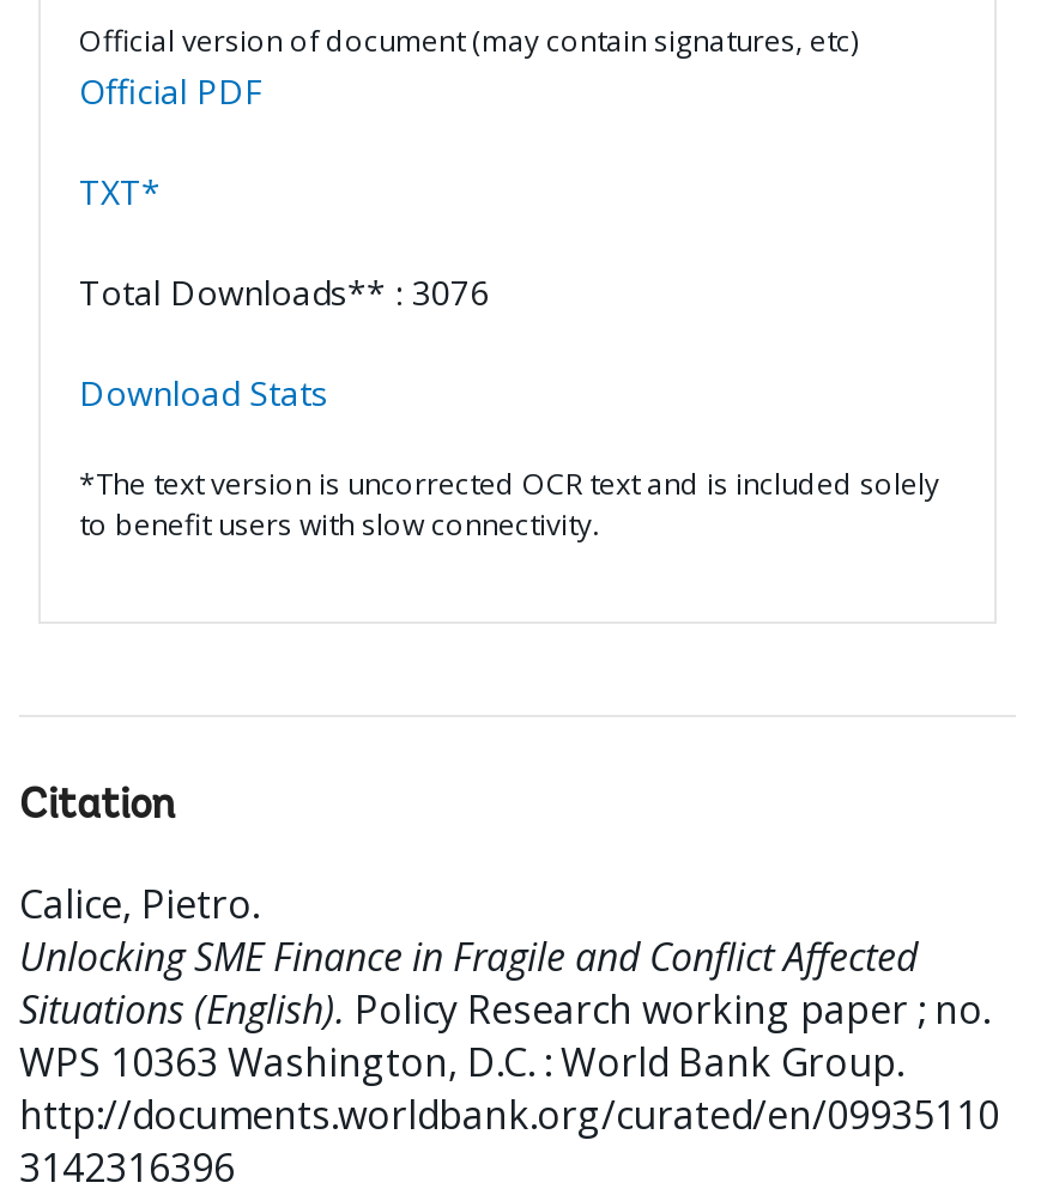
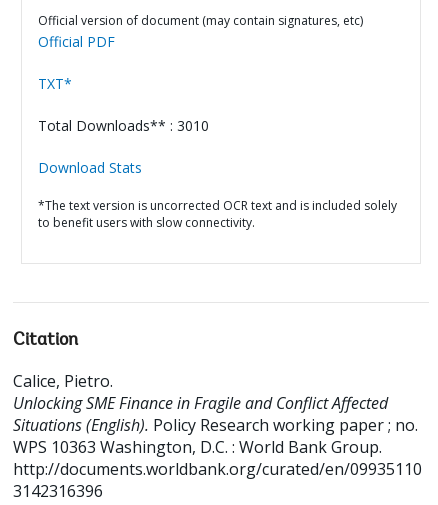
- Total Downloads** : 3076
+ Total Downloads** : 3010
